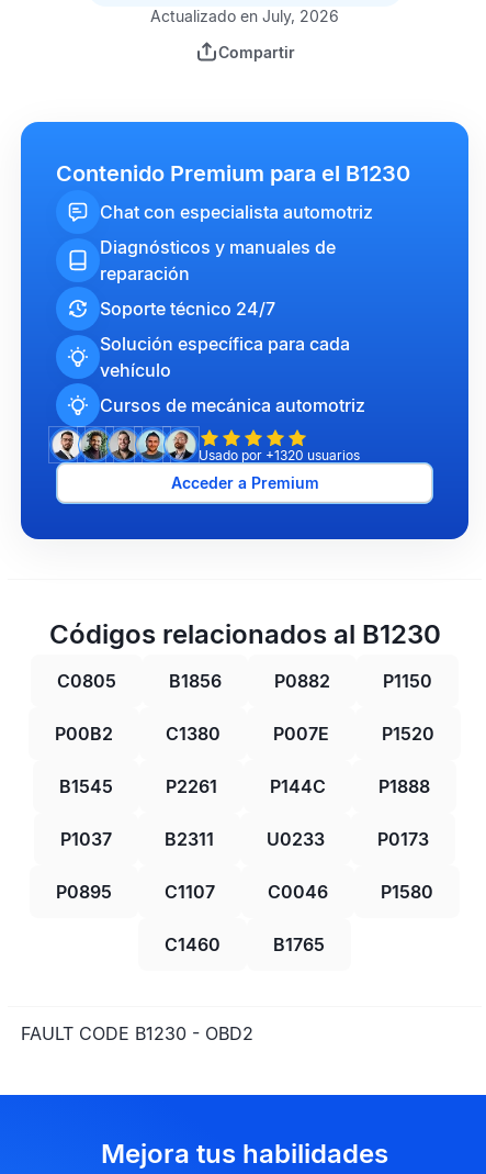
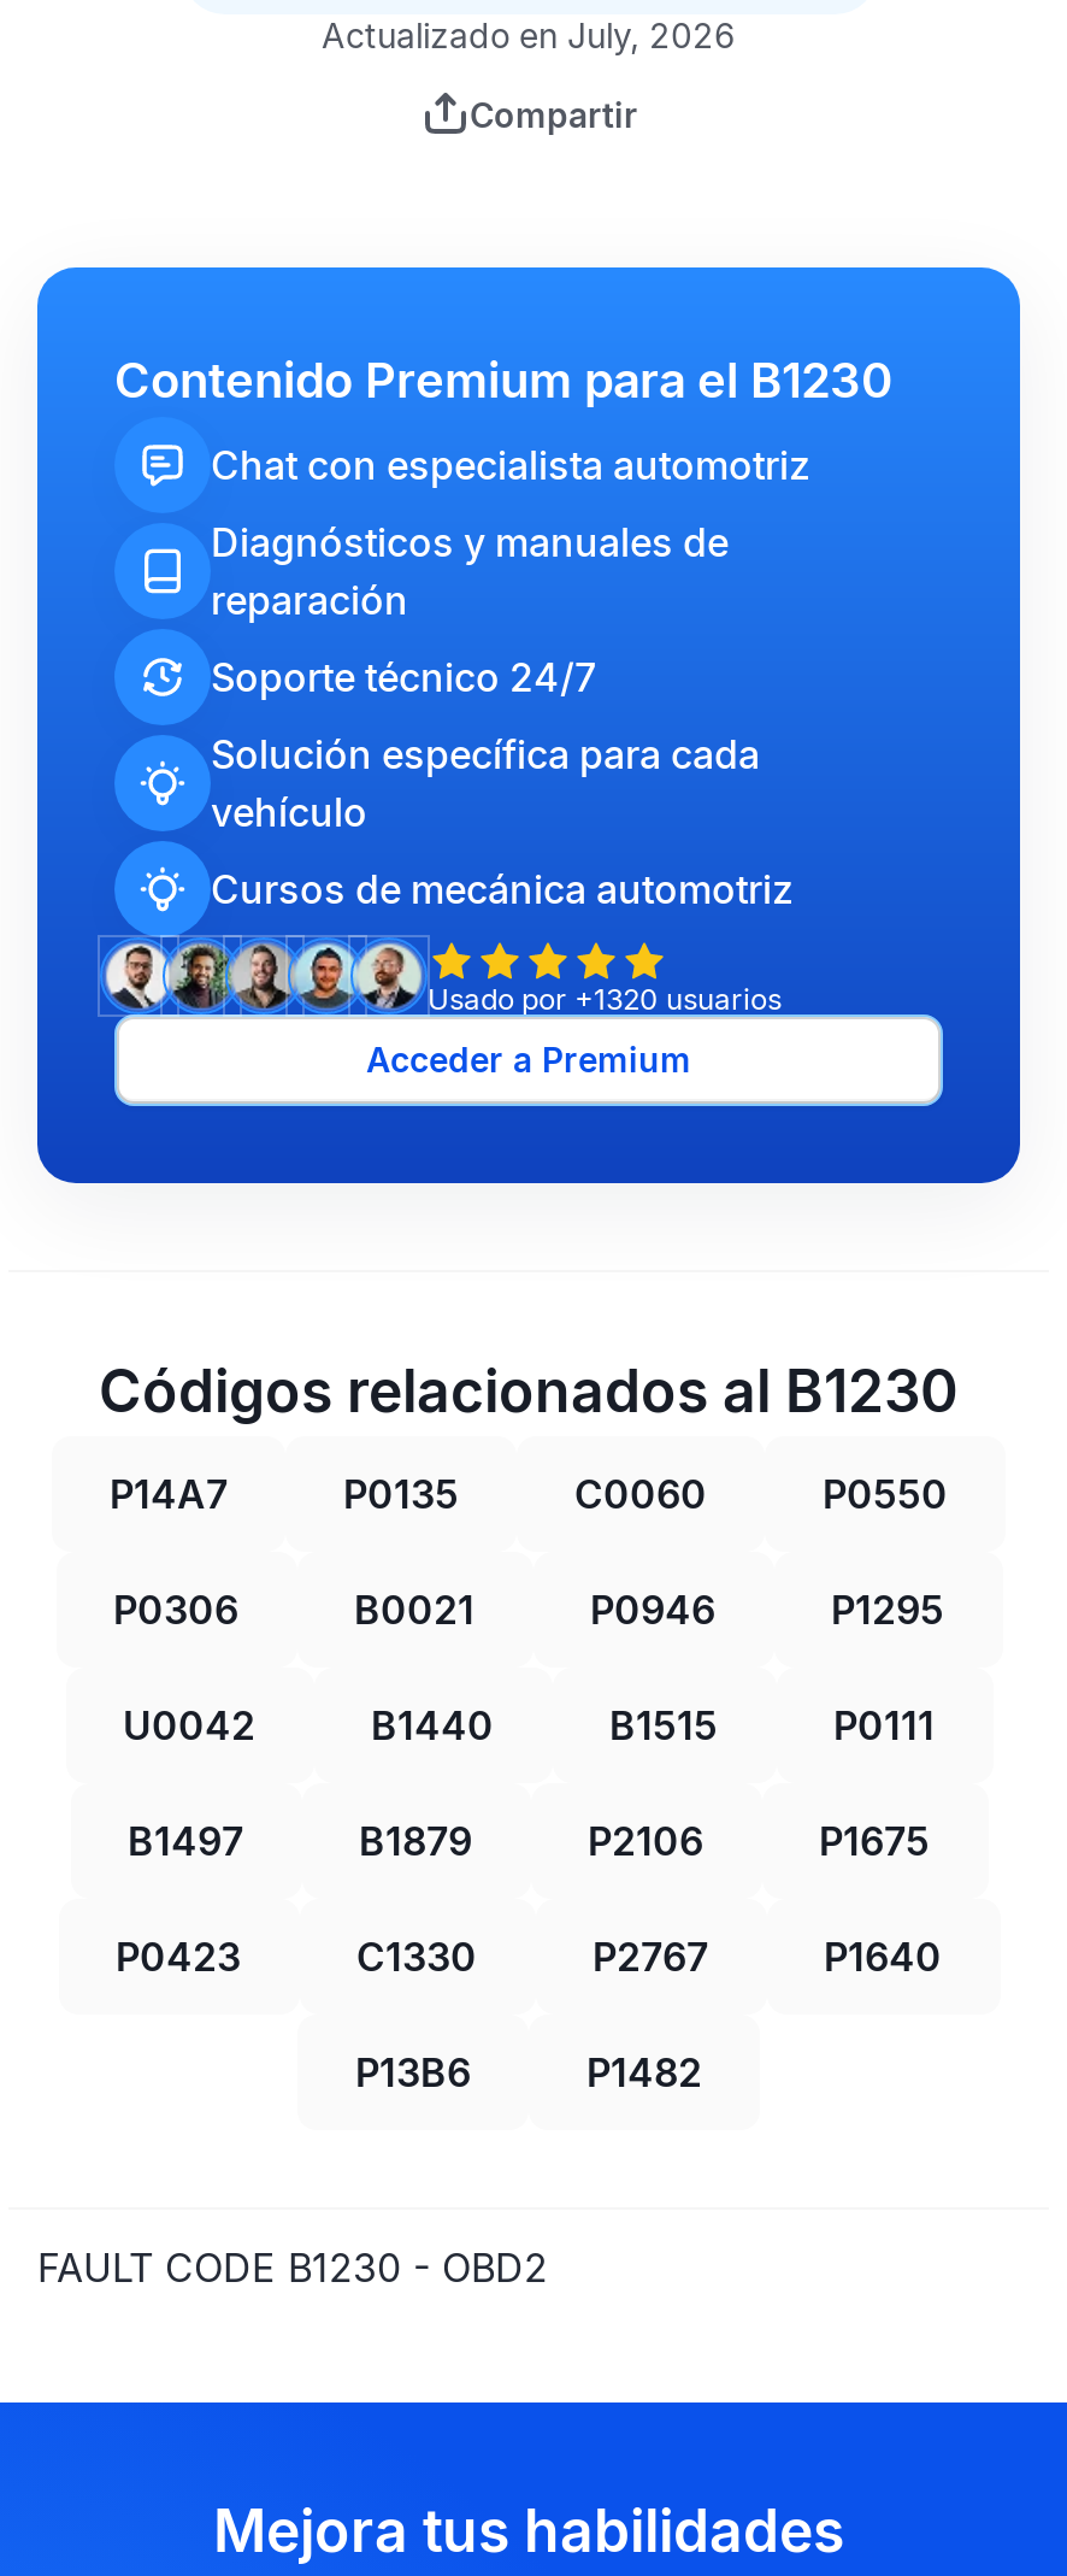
- C0805
- B1856
- P0882
- P1150
+ P14A7
+ P0135
+ C0060
+ P0550

- P00B2
- C1380
- P007E
- P1520
+ P0306
+ B0021
+ P0946
+ P1295

- B1545
- P2261
- P144C
- P1888
+ U0042
+ B1440
+ B1515
+ P0111

- P1037
- B2311
- U0233
- P0173
+ B1497
+ B1879
+ P2106
+ P1675

- P0895
- C1107
- C0046
- P1580
+ P0423
+ C1330
+ P2767
+ P1640

- C1460
- B1765
+ P13B6
+ P1482
